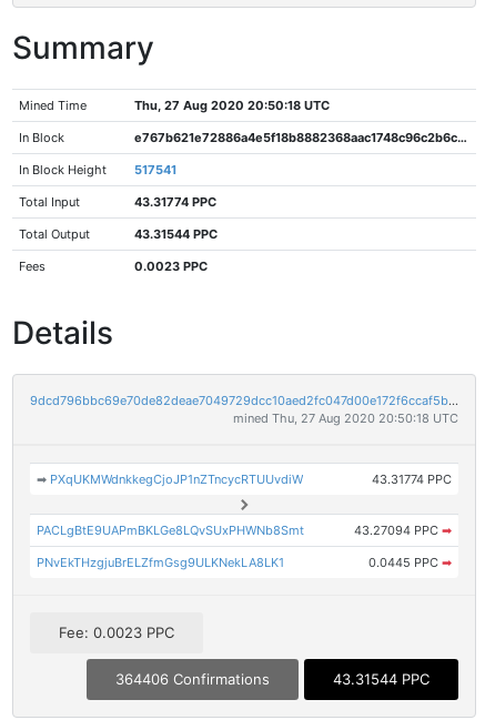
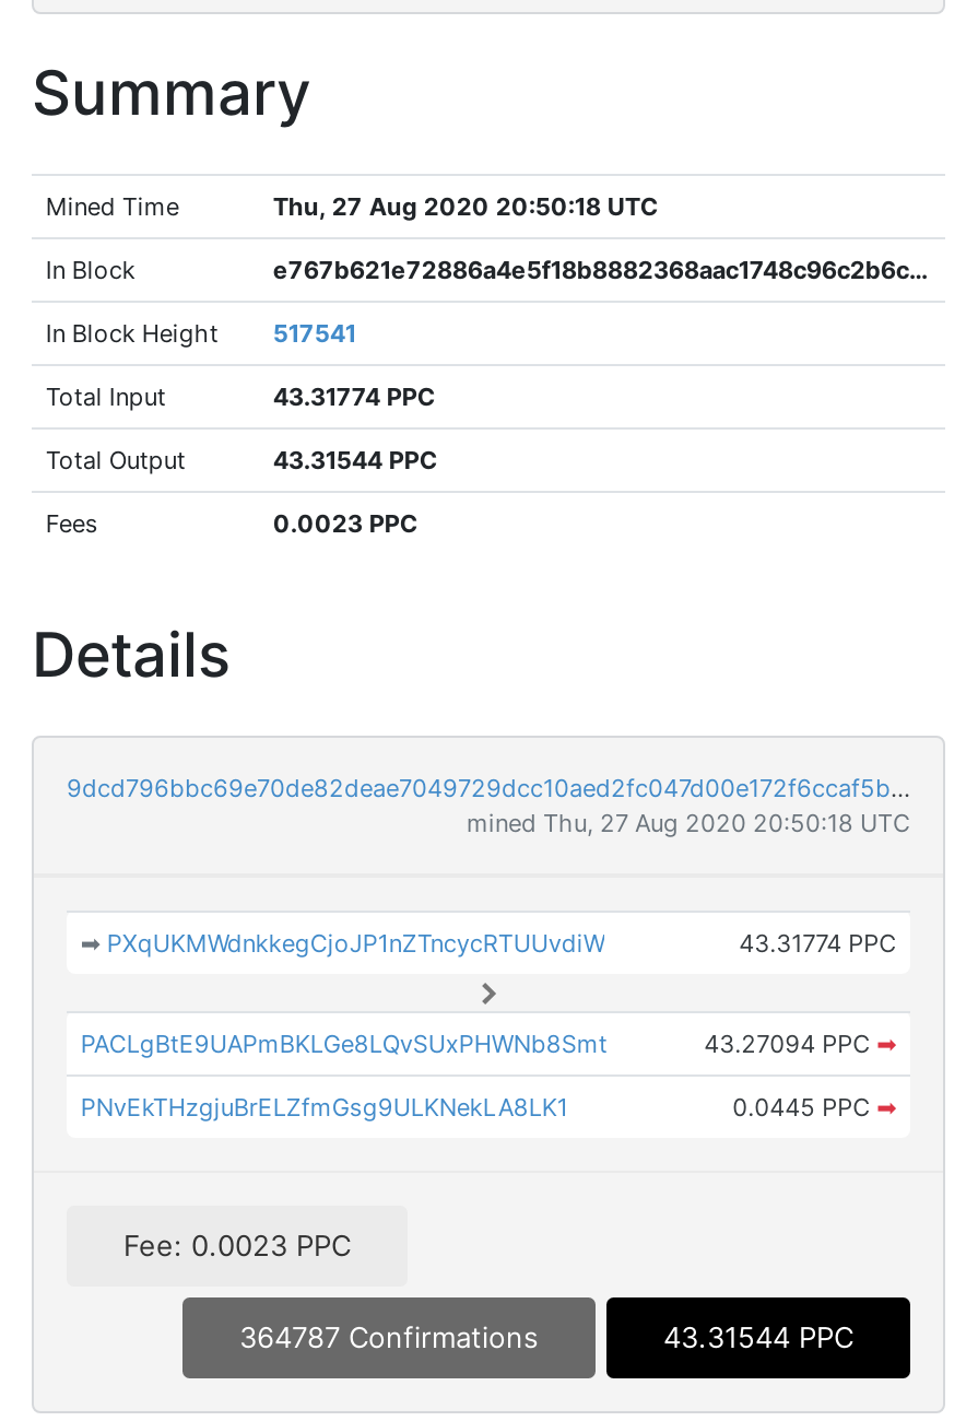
- 364406 Confirmations
+ 364787 Confirmations
